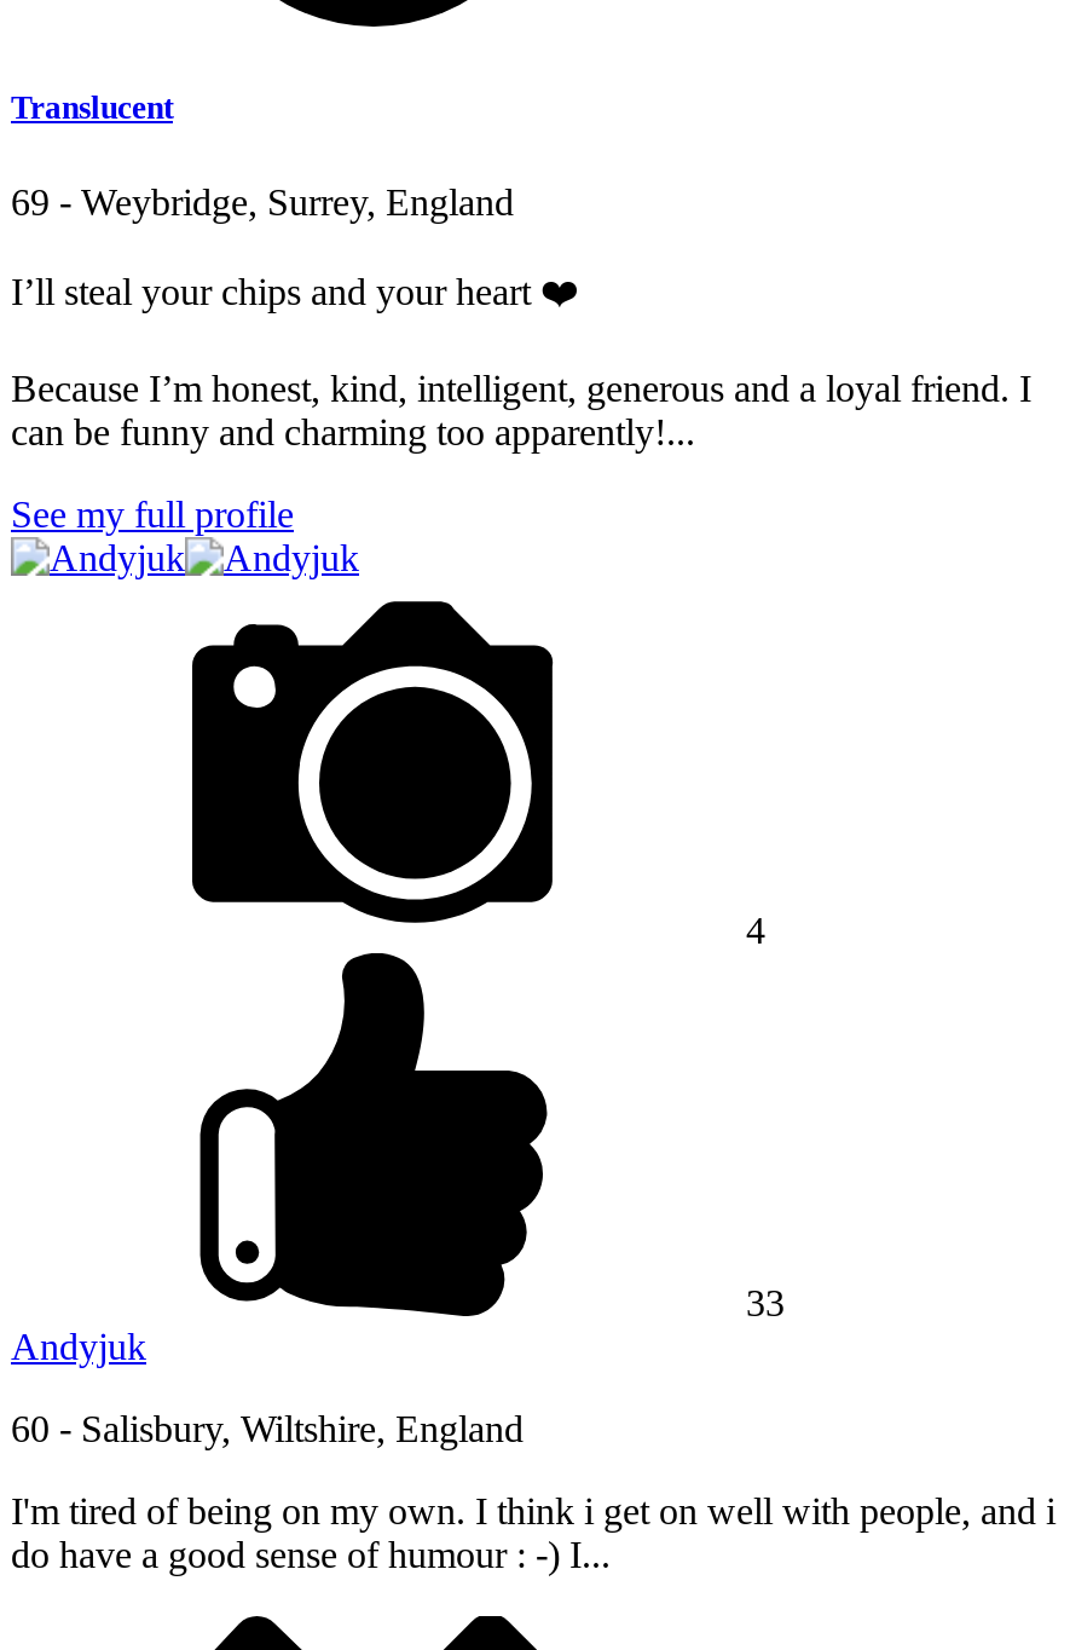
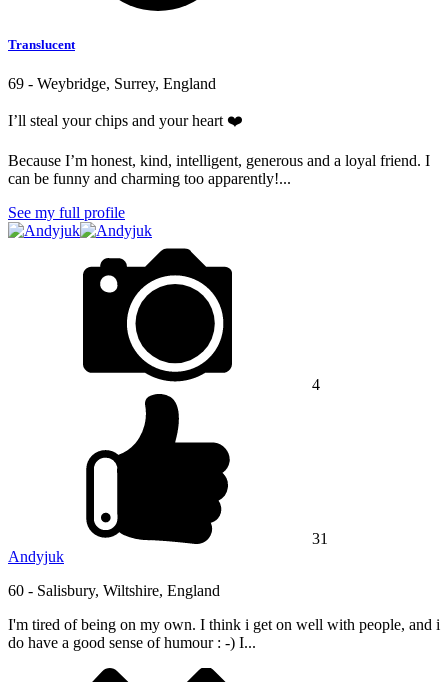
- 33
+ 31
